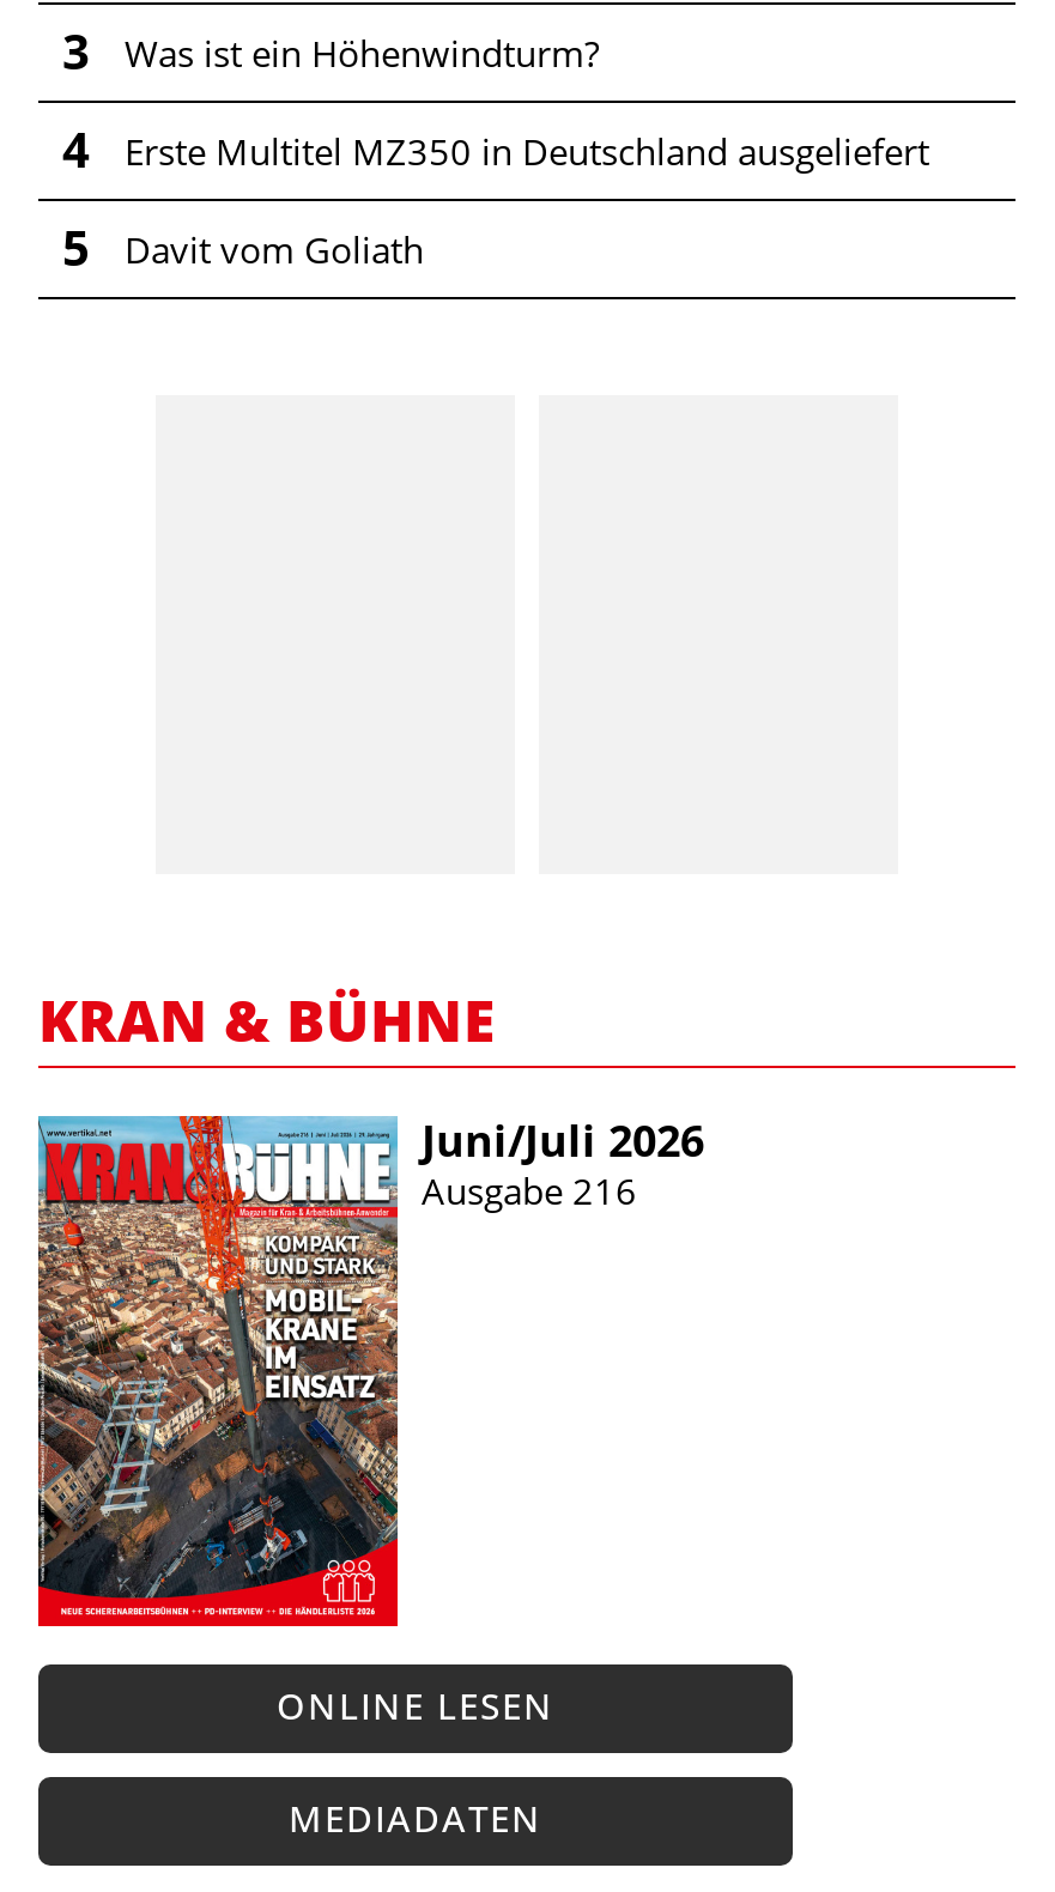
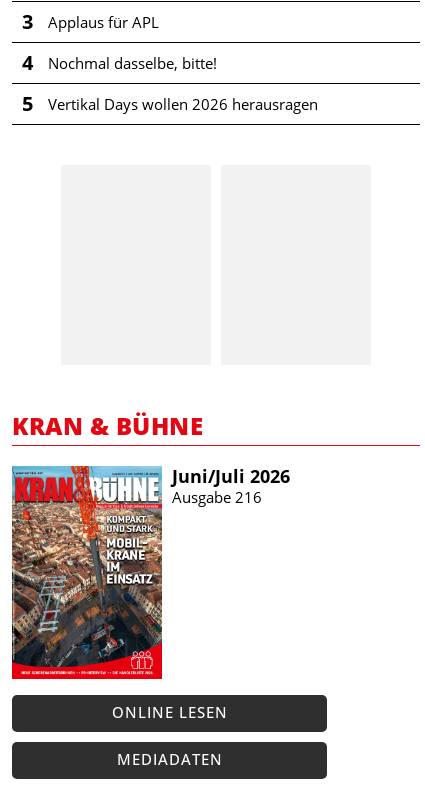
- Was ist ein Höhenwindturm?
+ Applaus für APL

- Erste Multitel MZ350 in Deutschland ausgeliefert
+ Nochmal dasselbe, bitte!

- Davit vom Goliath
+ Vertikal Days wollen 2026 herausragen
